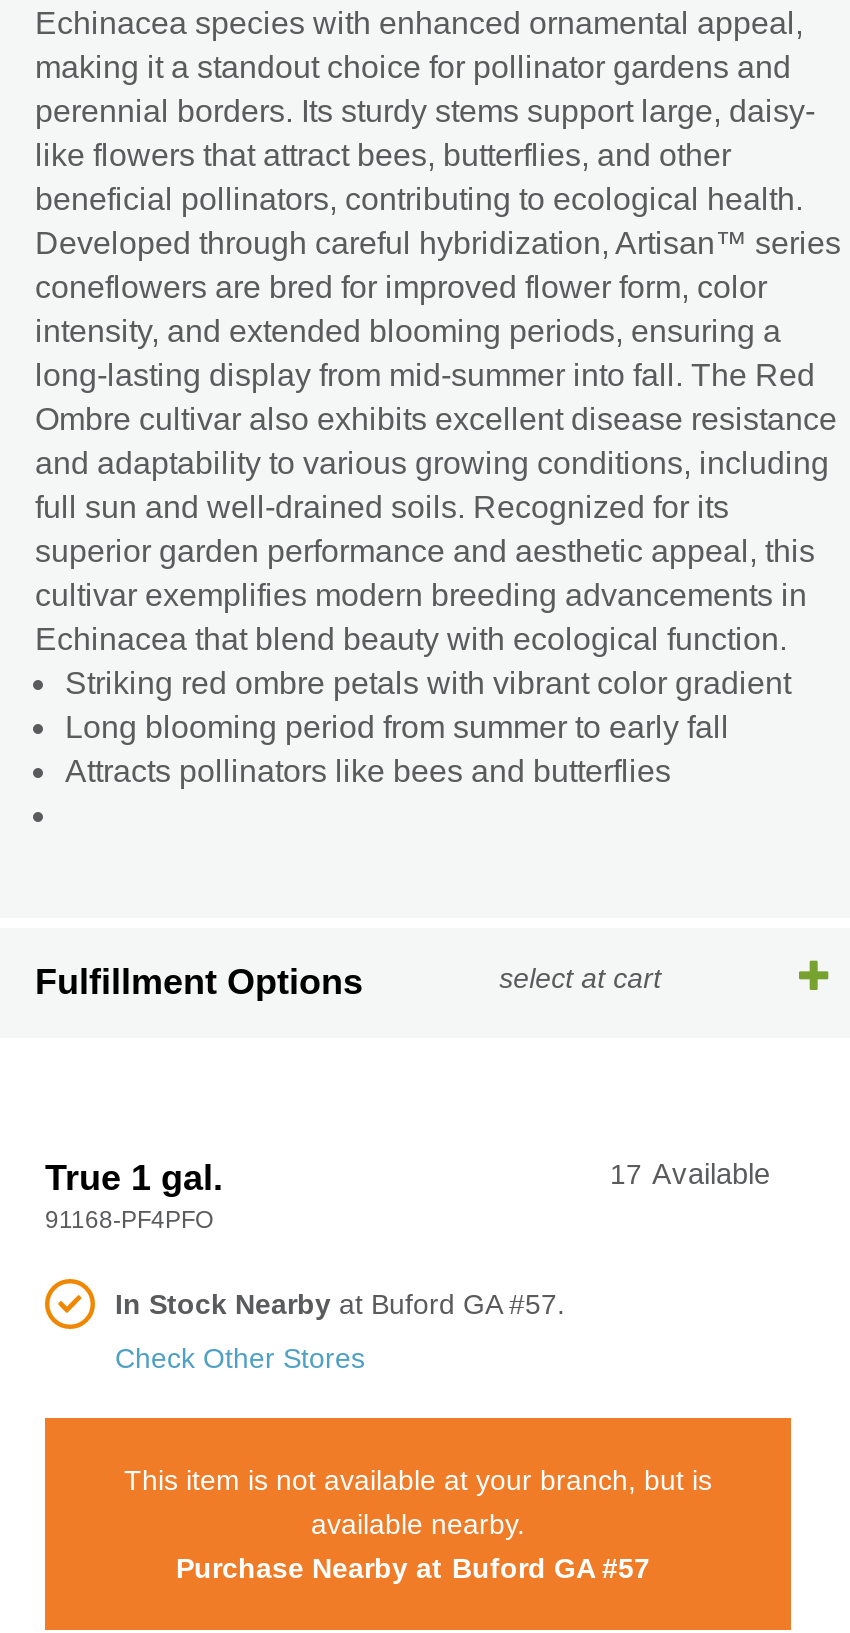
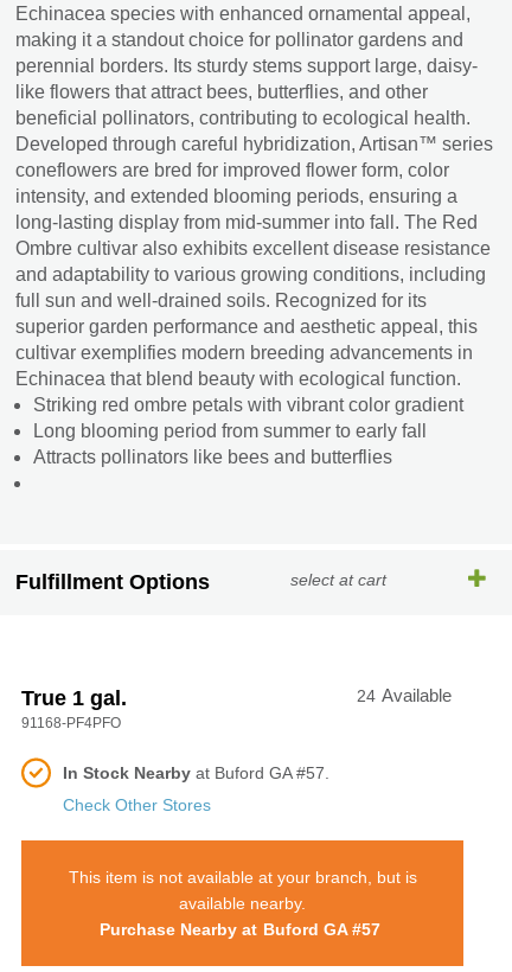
- 17 Available
+ 24 Available
